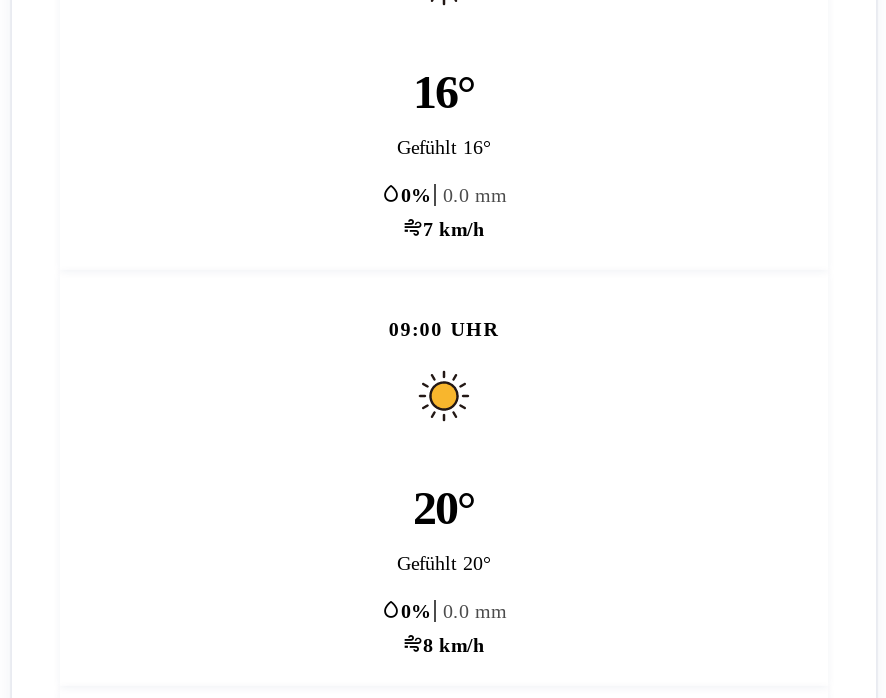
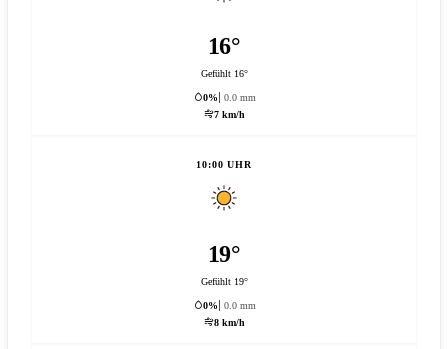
- 09:00 UHR
+ 10:00 UHR

- 20°
+ 19°

- Gefühlt 20°
+ Gefühlt 19°
